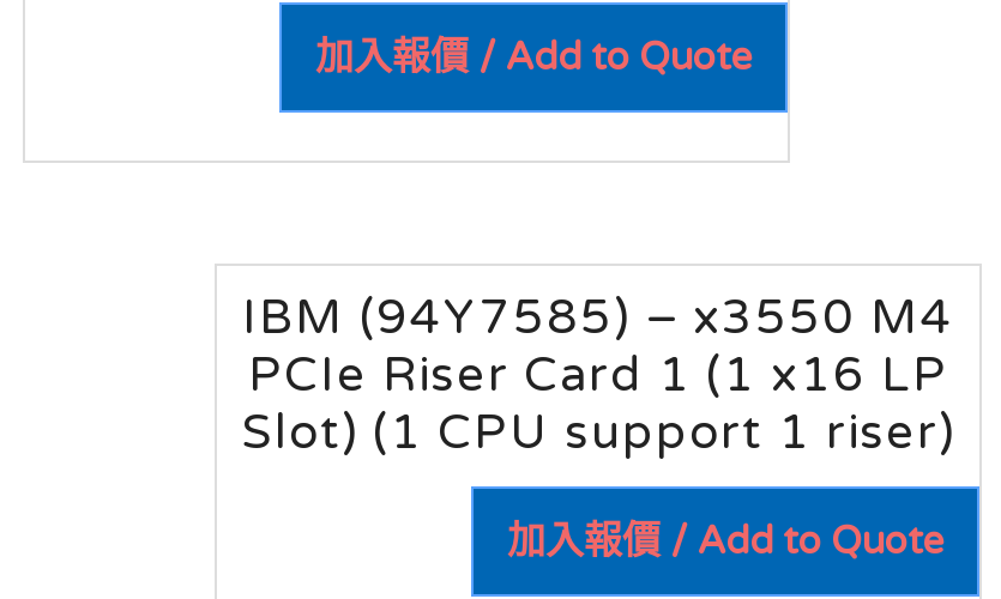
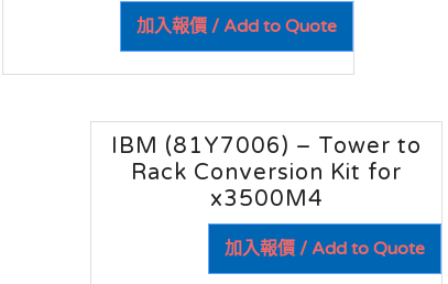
- IBM (94Y7585) – x3550 M4
- PCIe Riser Card 1 (1 x16 LP
- Slot) (1 CPU support 1 riser)
+ IBM (81Y7006) – Tower to
+ Rack Conversion Kit for
+ x3500M4
